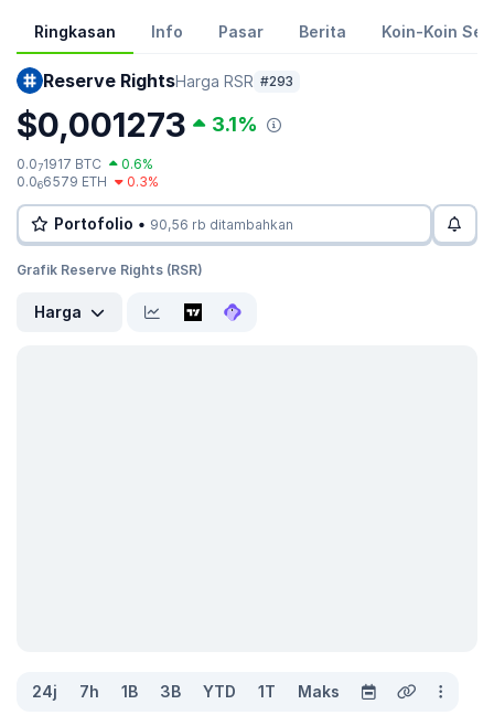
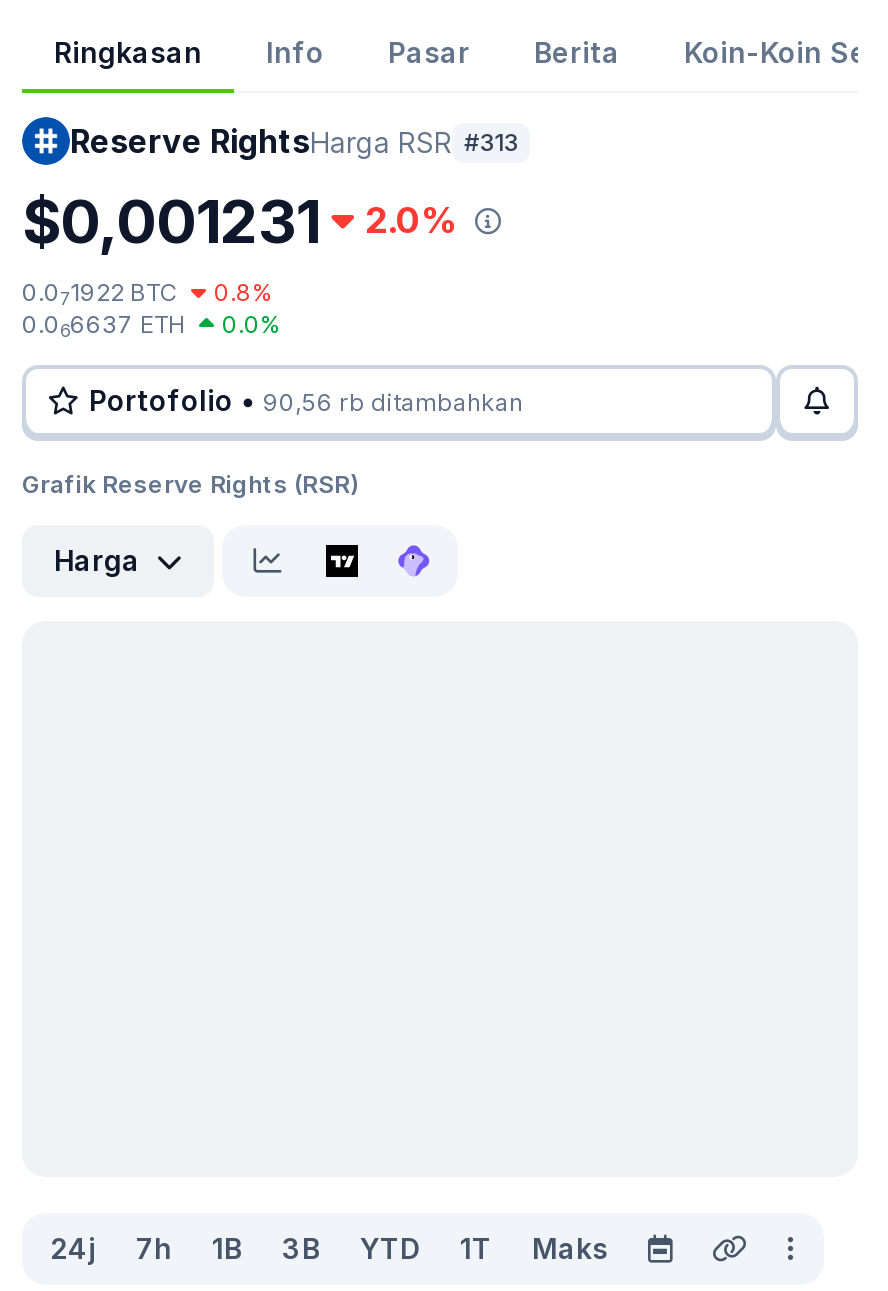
- Reserve RightsHarga RSR #293
+ Reserve RightsHarga RSR #313

- $0,001273
+ $0,001231

- 3.1%
+ 2.0%

- 0.071917 BTC
+ 0.071922 BTC

- 0.6%
+ 0.8%

- 0.066579 ETH
+ 0.066637 ETH

- 0.3%
+ 0.0%
